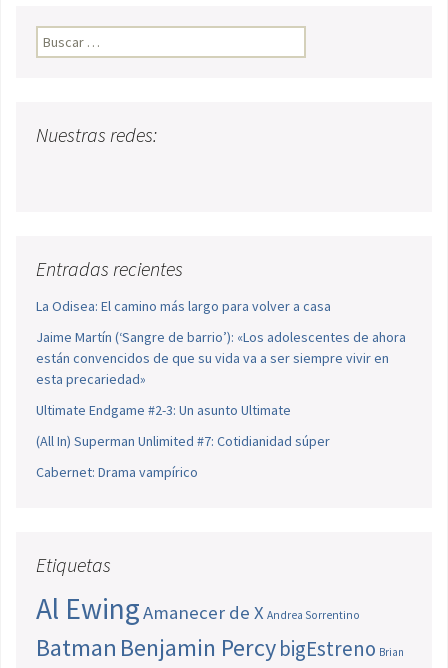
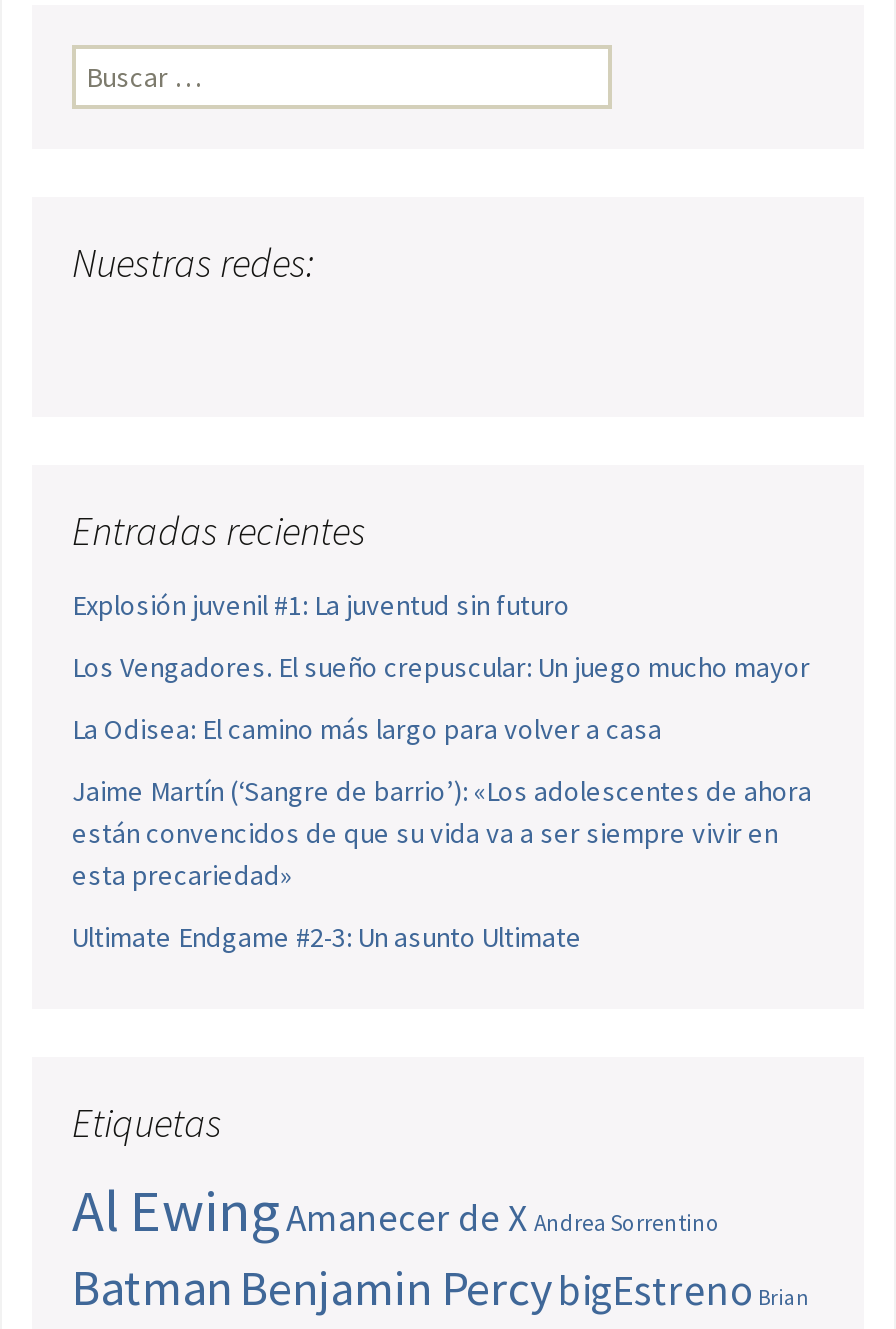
+ Explosión juvenil #1: La juventud sin futuro
+ Los Vengadores. El sueño crepuscular: Un juego mucho mayor

moved down: La Odisea: El camino más largo para volver a casa | Jaime Martín (‘Sangre de barrio’): «Los adolescentes de ahora | están convencidos de que su vida va a ser siempre vivir en | esta precariedad» | Ultimate Endgame #2-3: Un asunto Ultimate

- (All In) Superman Unlimited #7: Cotidianidad súper
- Cabernet: Drama vampírico
